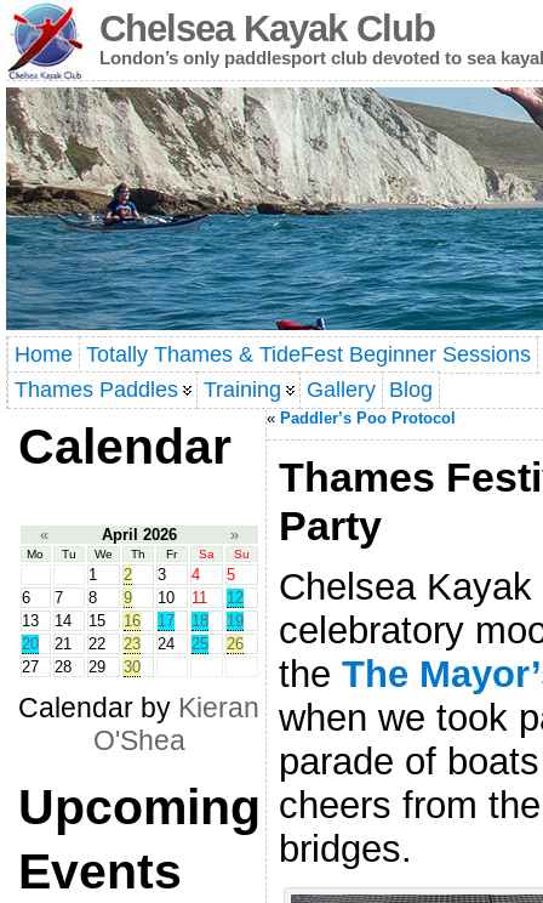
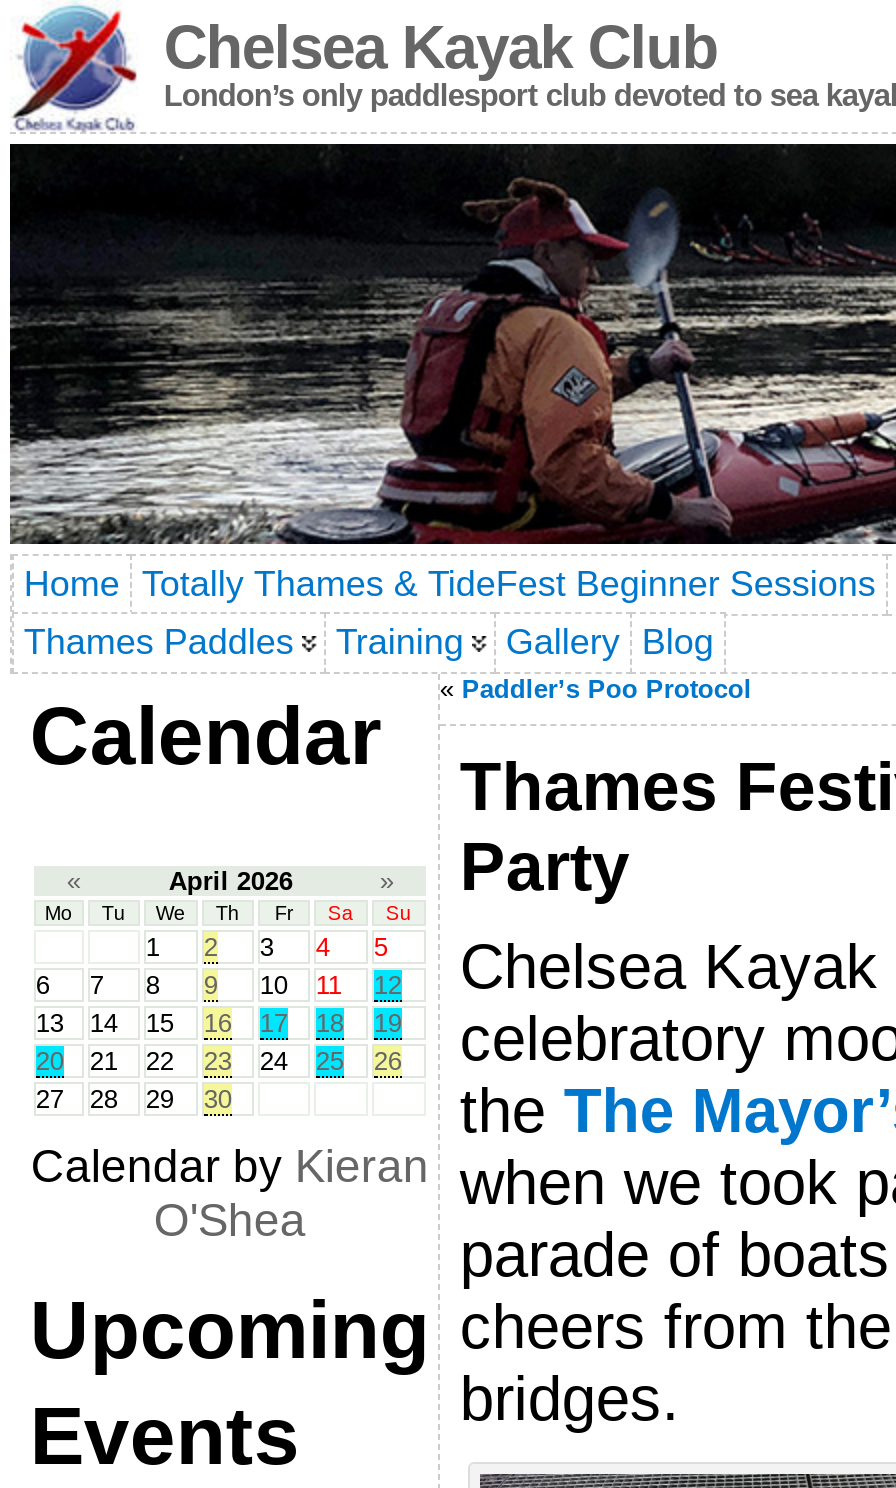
- [image]
+ [image]
